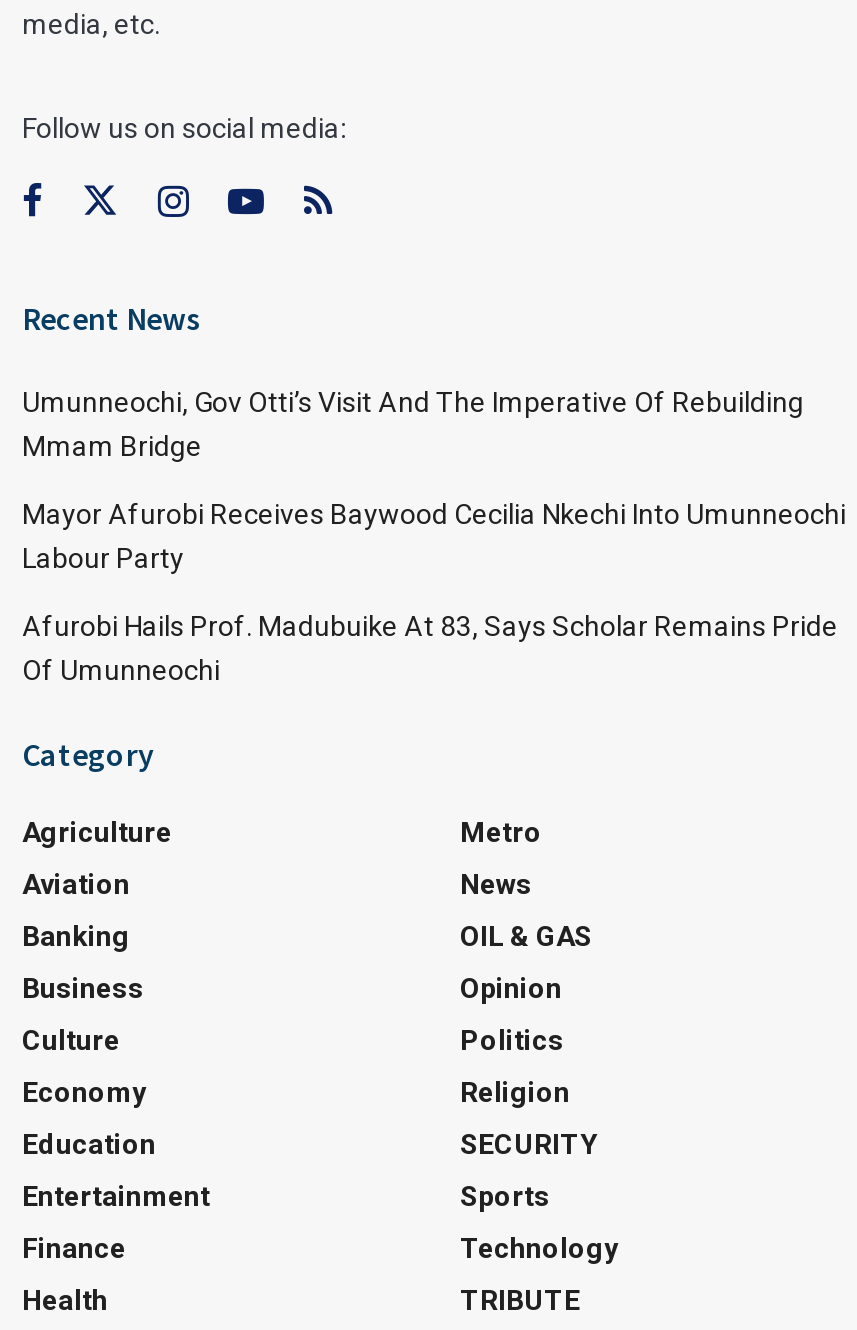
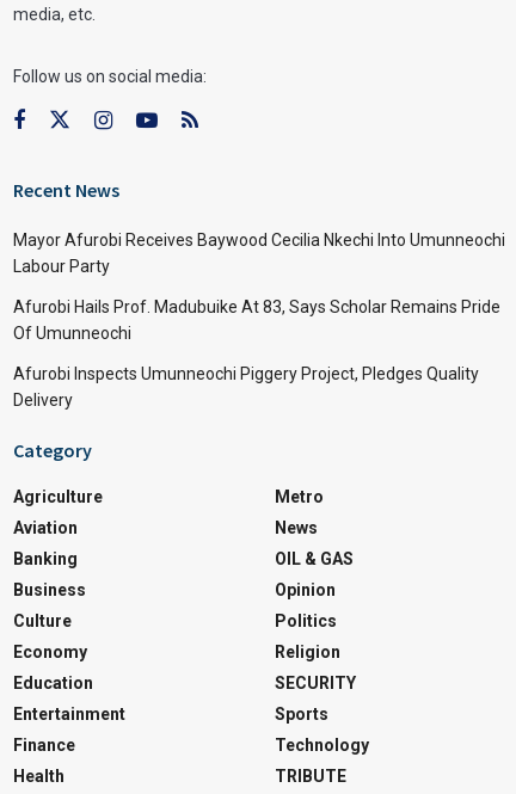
- Umunneochi, Gov Otti’s Visit And The Imperative Of Rebuilding
- Mmam Bridge

moved up: Mayor Afurobi Receives Baywood Cecilia Nkechi Into Umunneochi | Labour Party | Afurobi Hails Prof. Madubuike At 83, Says Scholar Remains Pride | Of Umunneochi

+ Afurobi Inspects Umunneochi Piggery Project, Pledges Quality
+ Delivery
